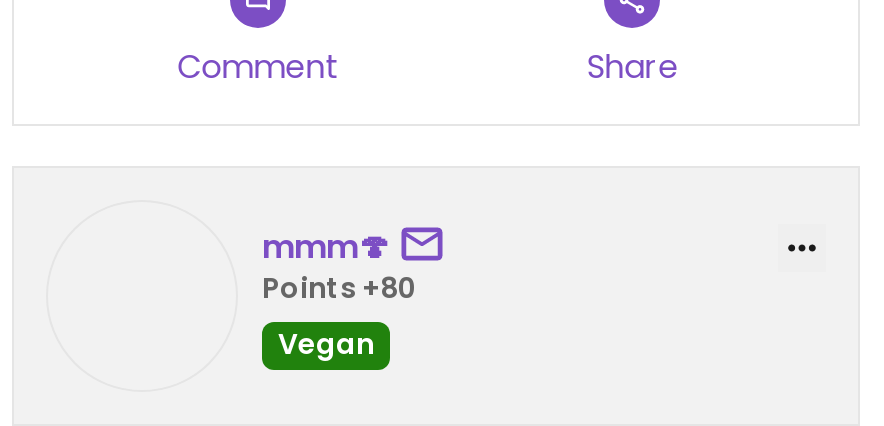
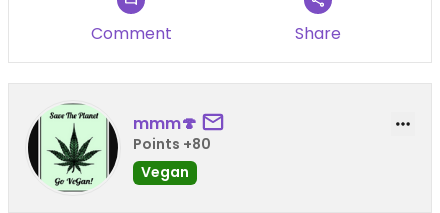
+ [image]
